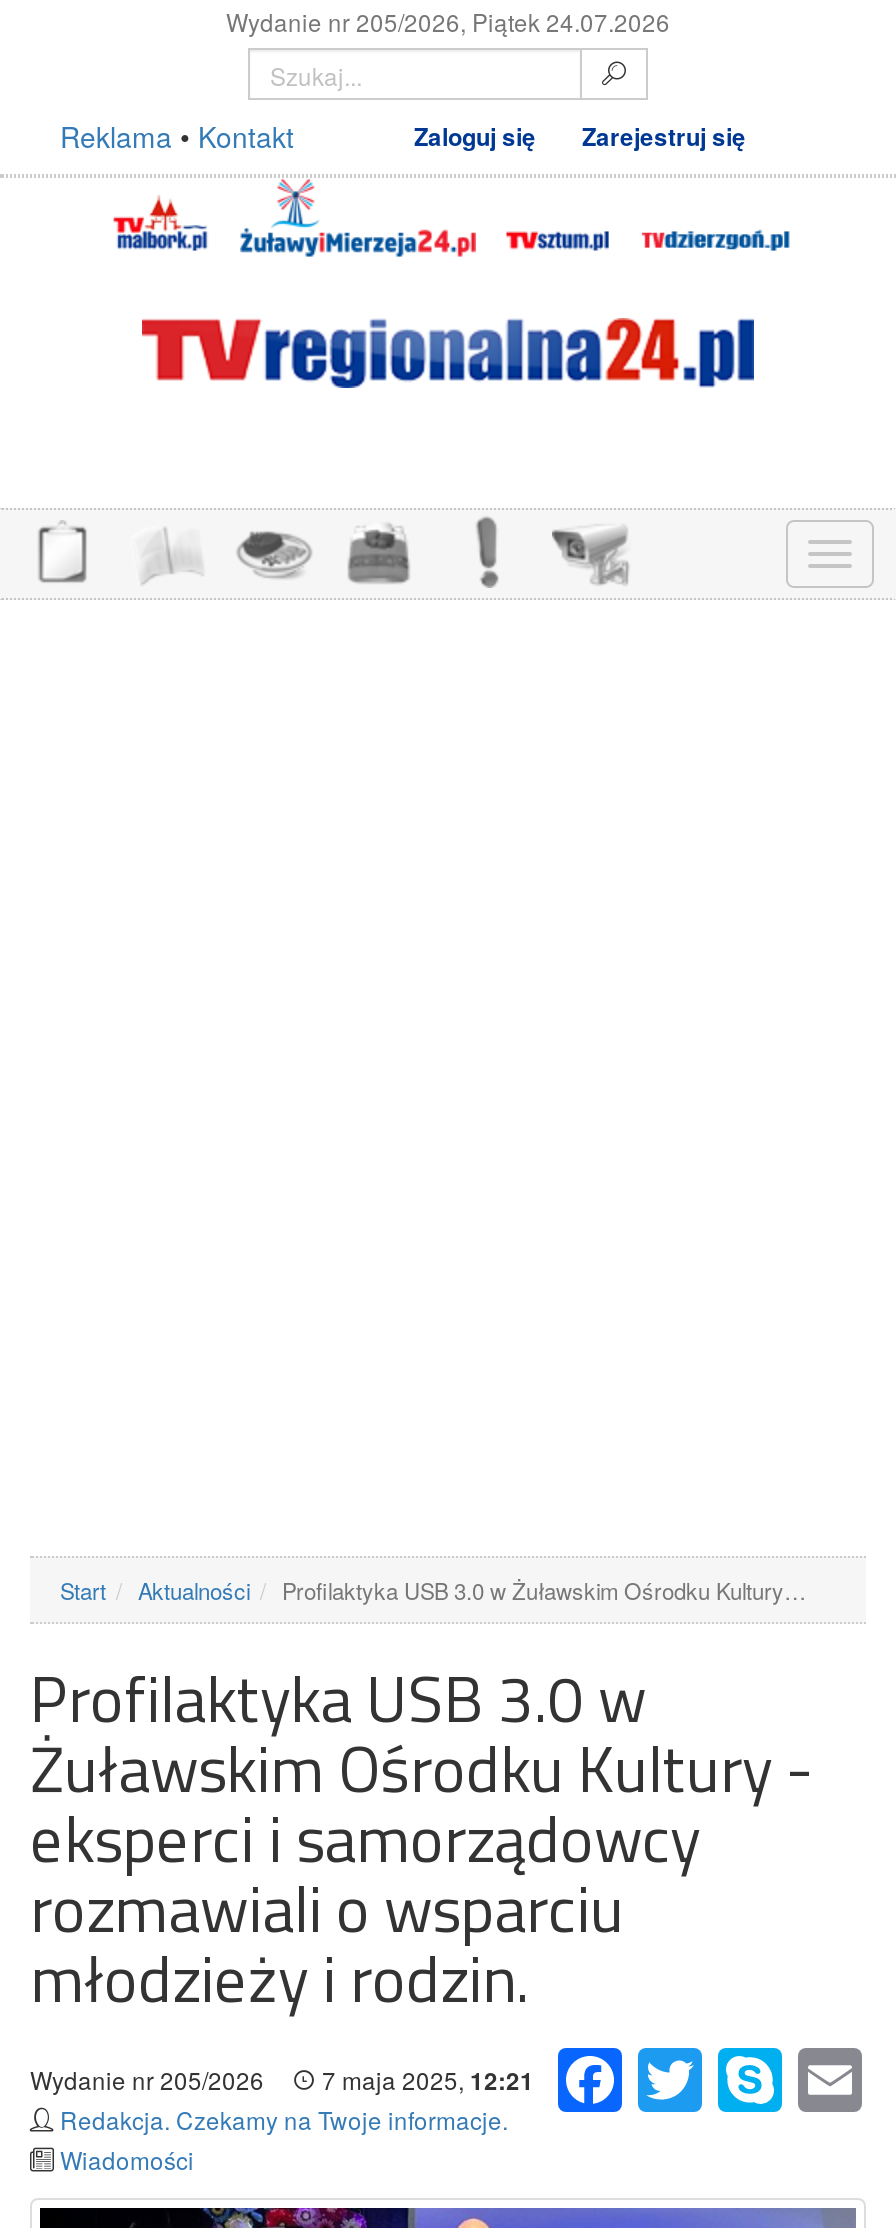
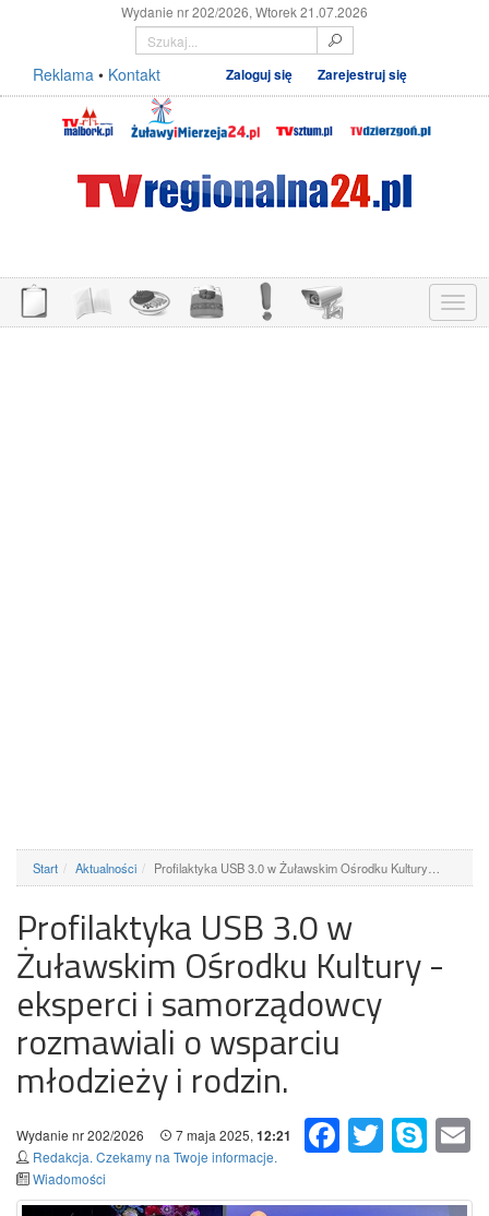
- Wydanie nr 205/2026, Piątek 24.07.2026
+ Wydanie nr 202/2026, Wtorek 21.07.2026

- Wydanie nr 205/2026 7 maja 2025, 12:21
+ Wydanie nr 202/2026 7 maja 2025, 12:21
